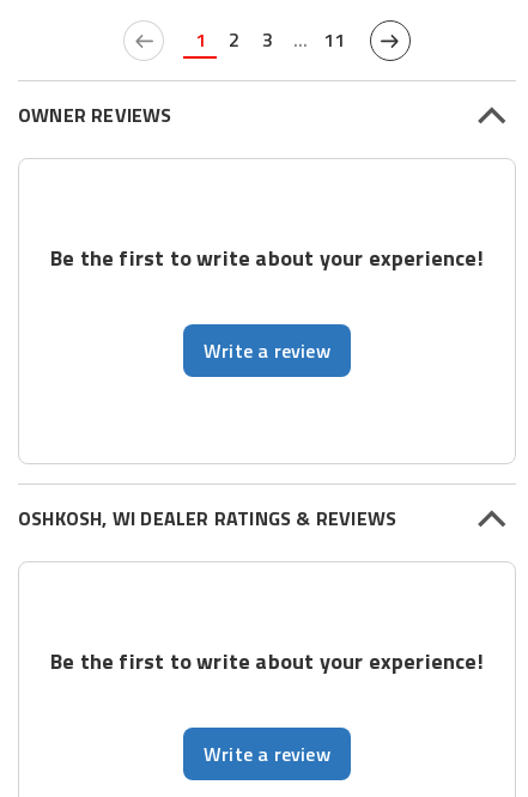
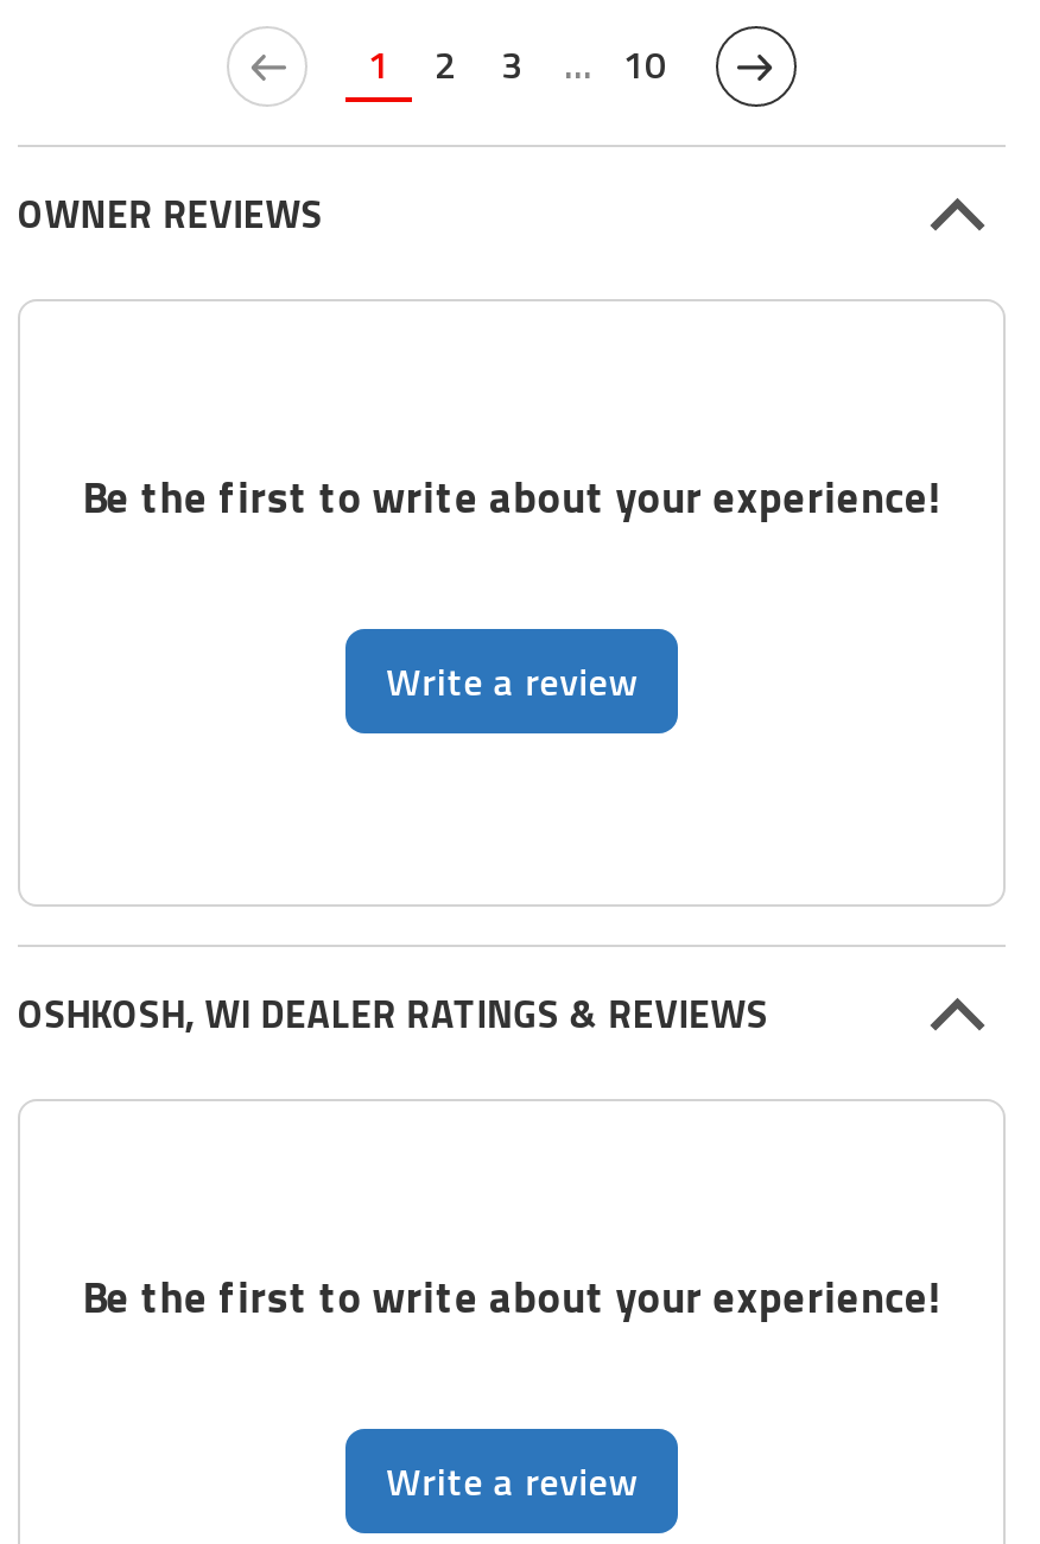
- 1 2 3 ... 11
+ 1 2 3 ... 10
